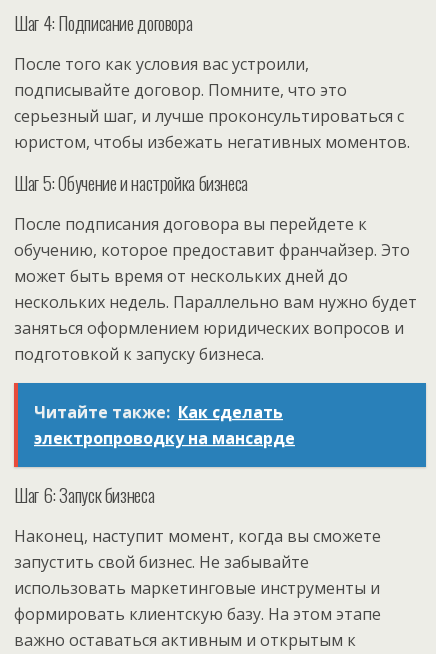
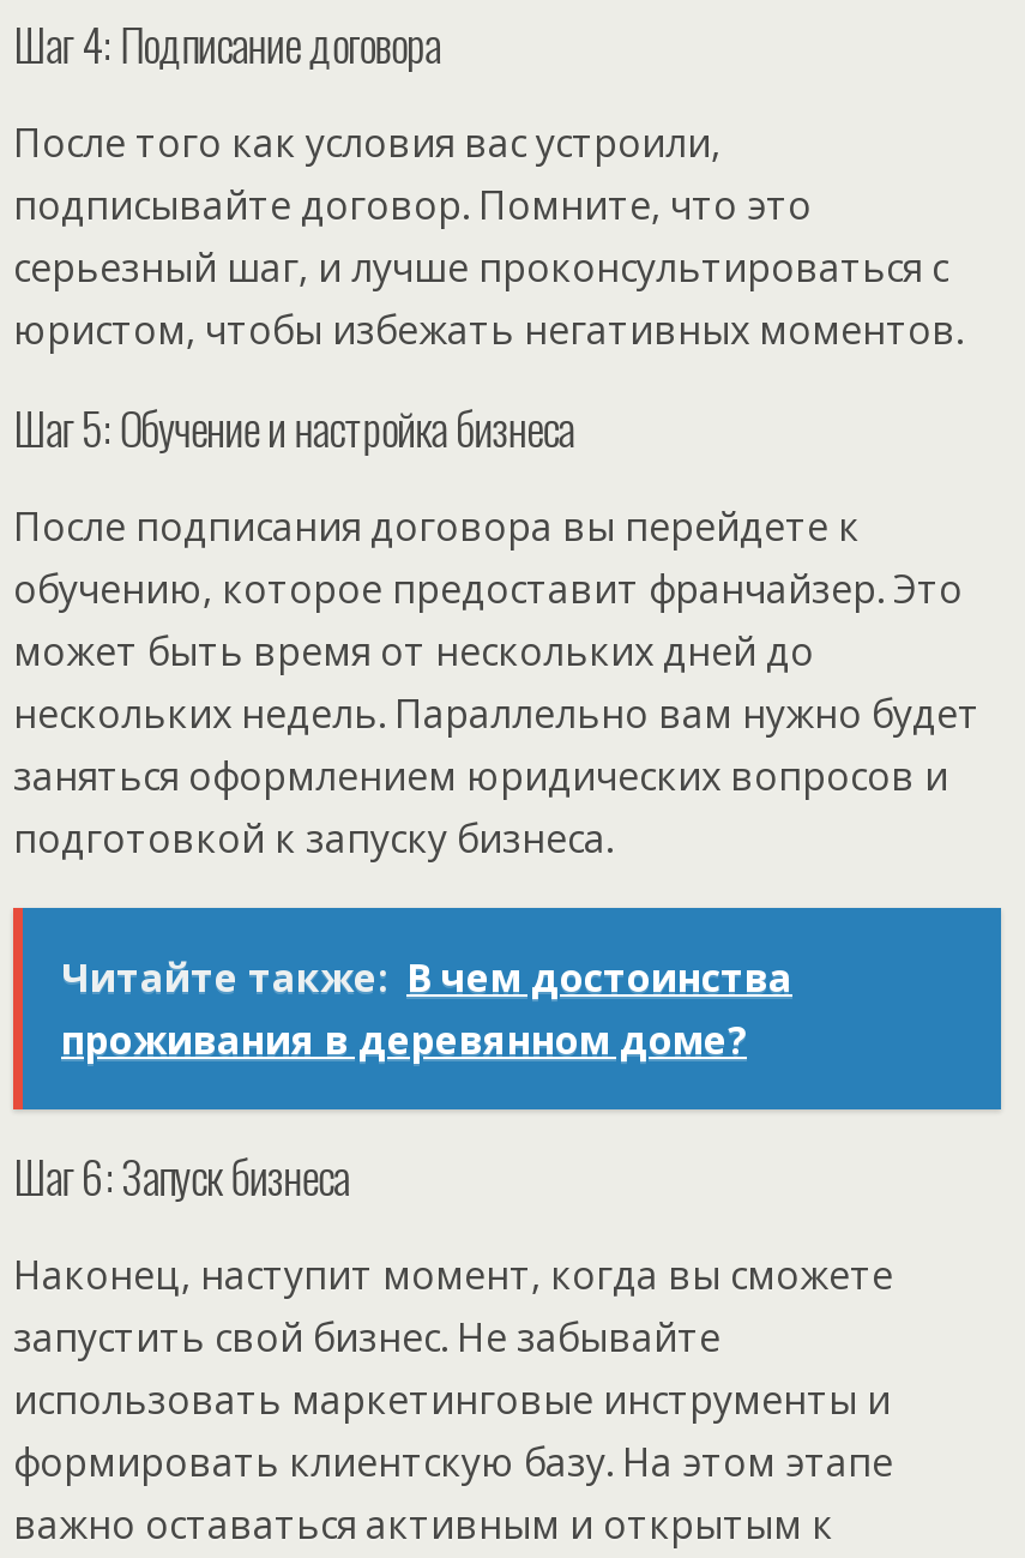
- Читайте также: Как сделать
- электропроводку на мансарде
+ Читайте также: В чем достоинства
+ проживания в деревянном доме?
